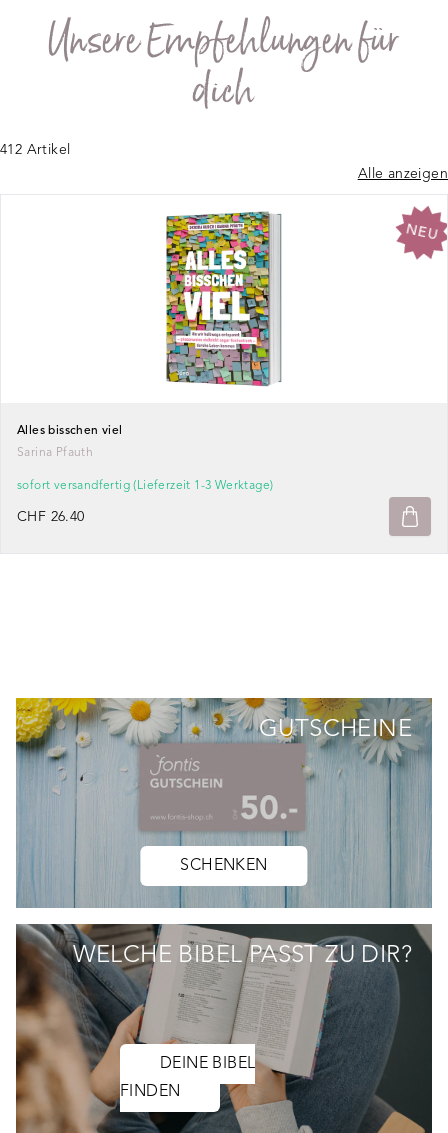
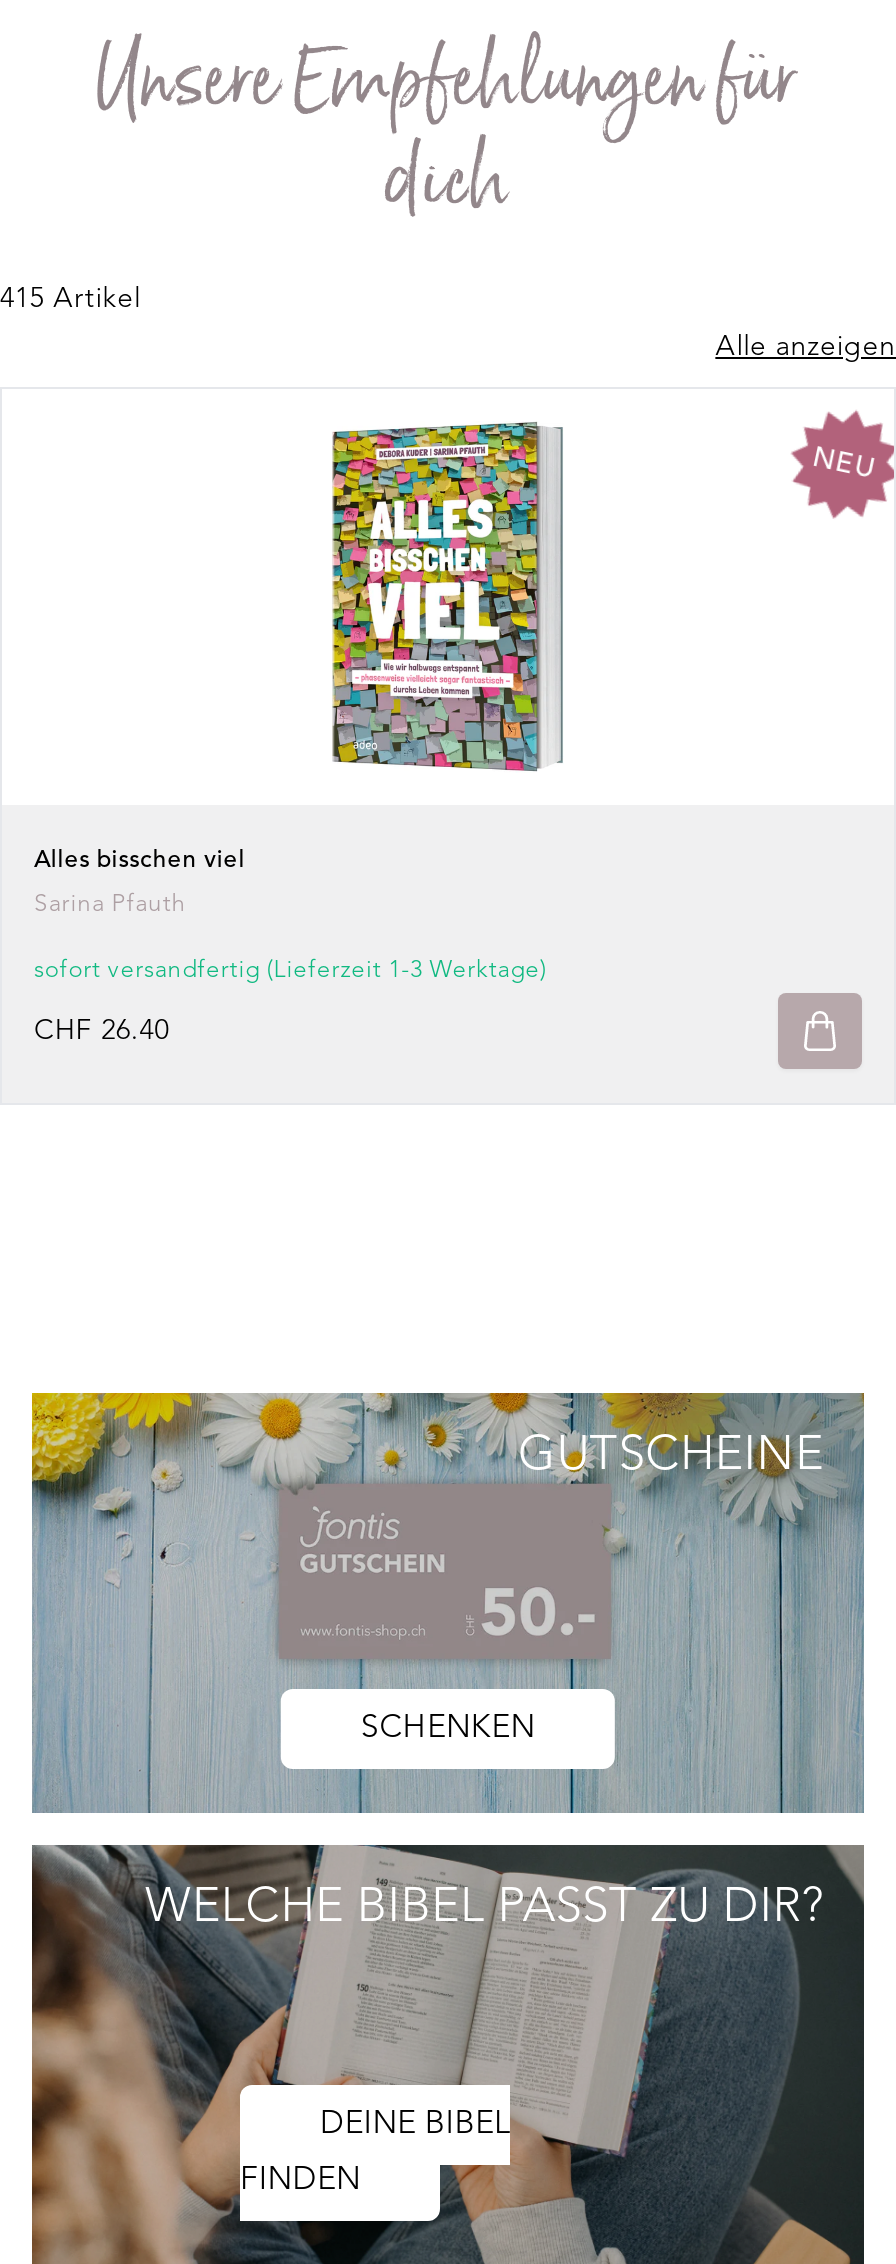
- 412 Artikel
+ 415 Artikel
